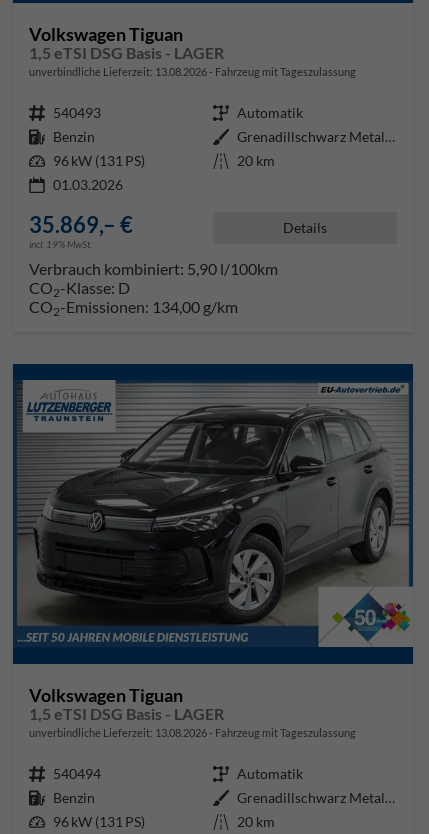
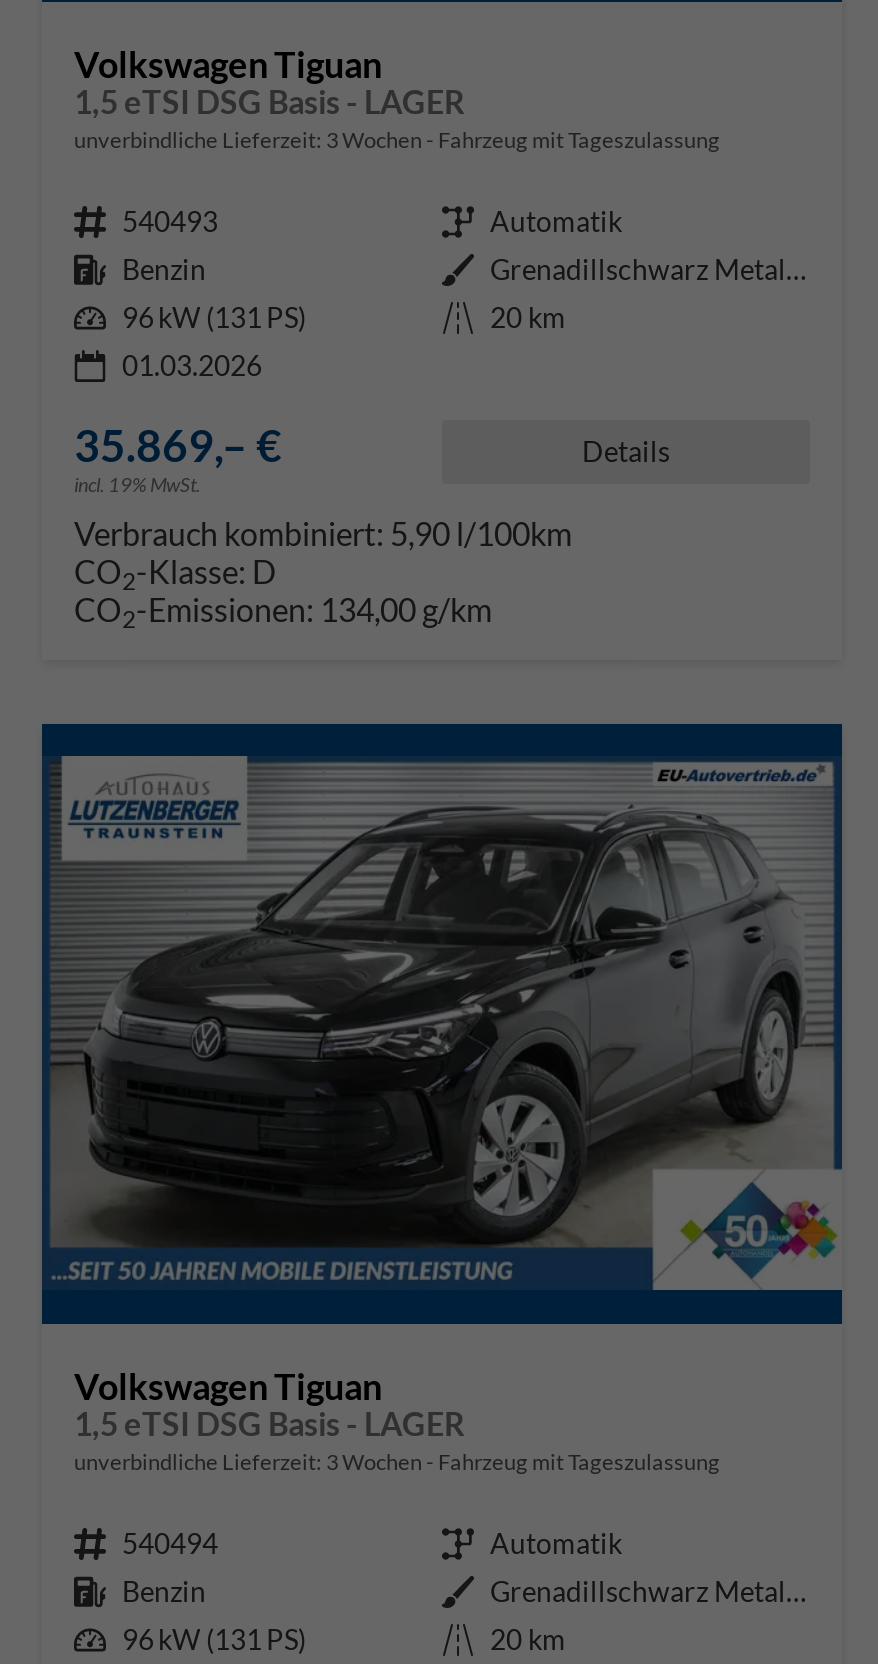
- unverbindliche Lieferzeit: 13.08.2026 Fahrzeug mit Tageszulassung
+ unverbindliche Lieferzeit: 3 Wochen Fahrzeug mit Tageszulassung

- unverbindliche Lieferzeit: 13.08.2026 Fahrzeug mit Tageszulassung
+ unverbindliche Lieferzeit: 3 Wochen Fahrzeug mit Tageszulassung
